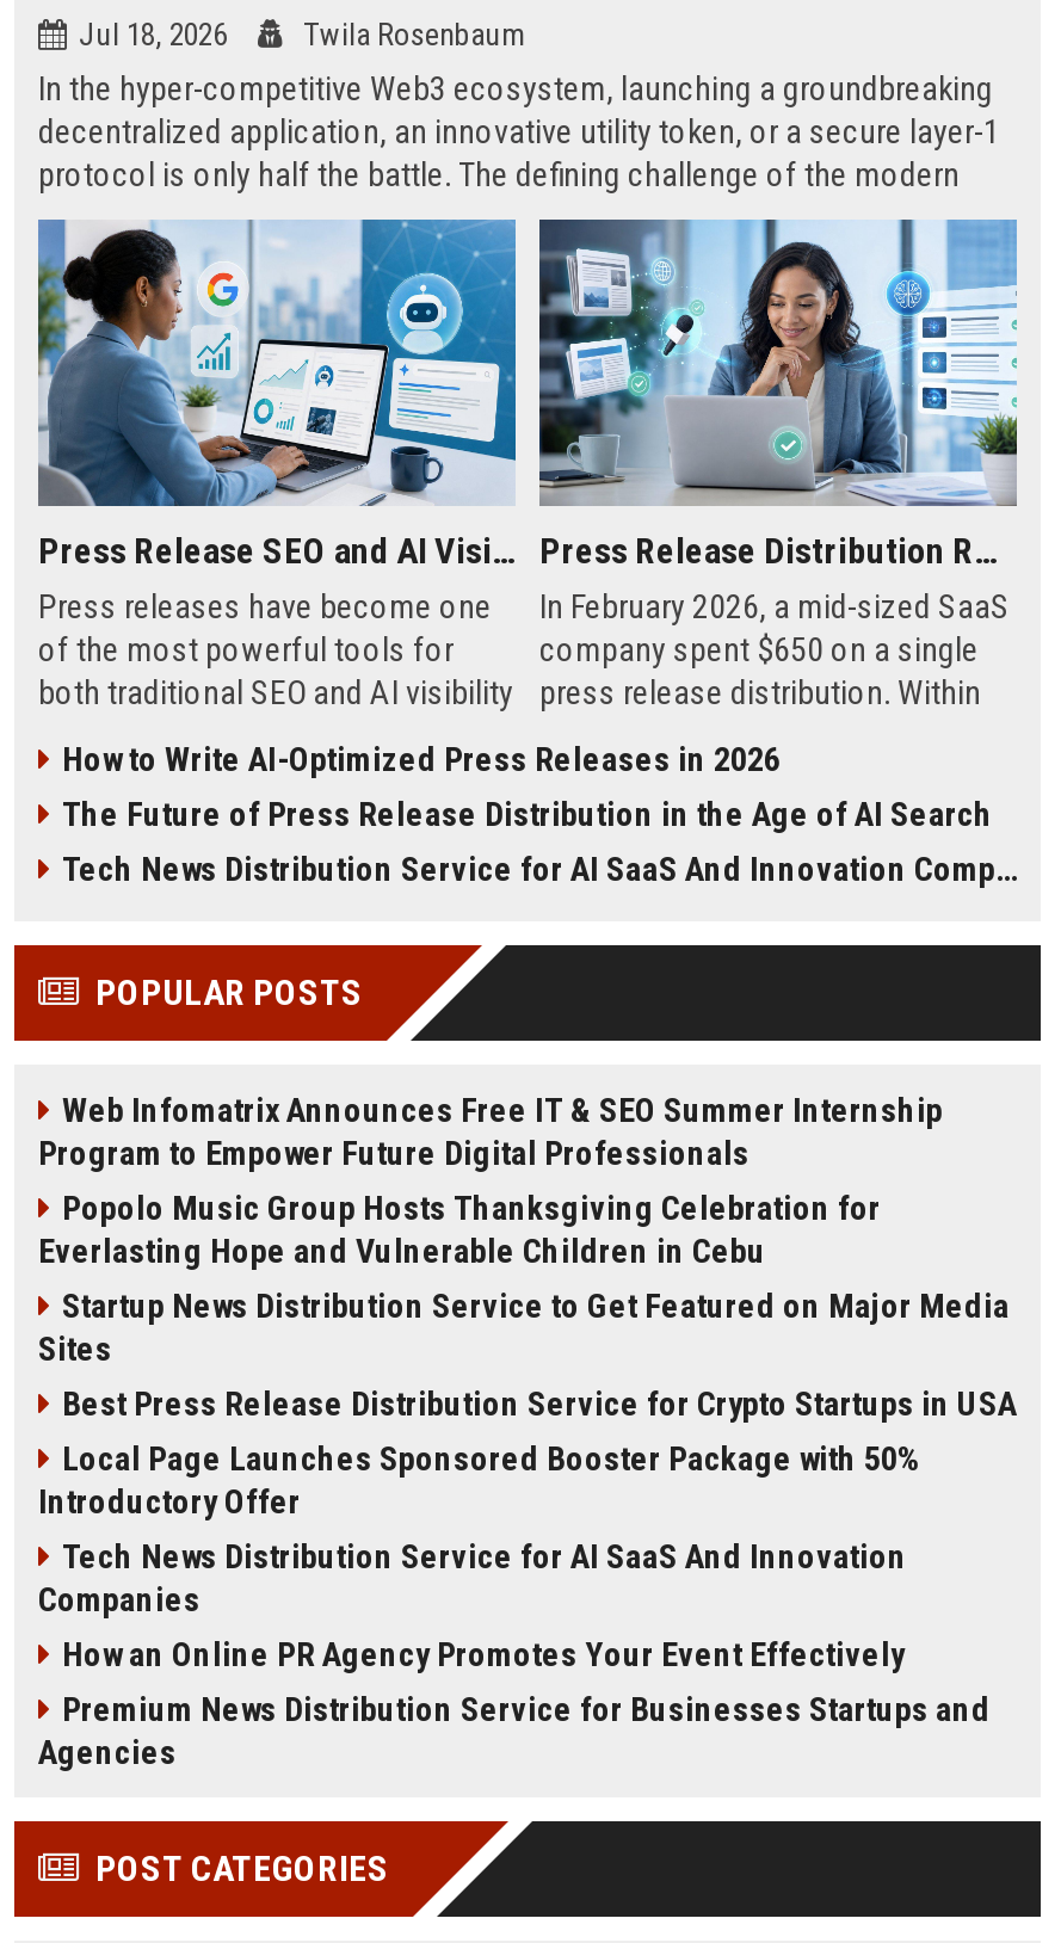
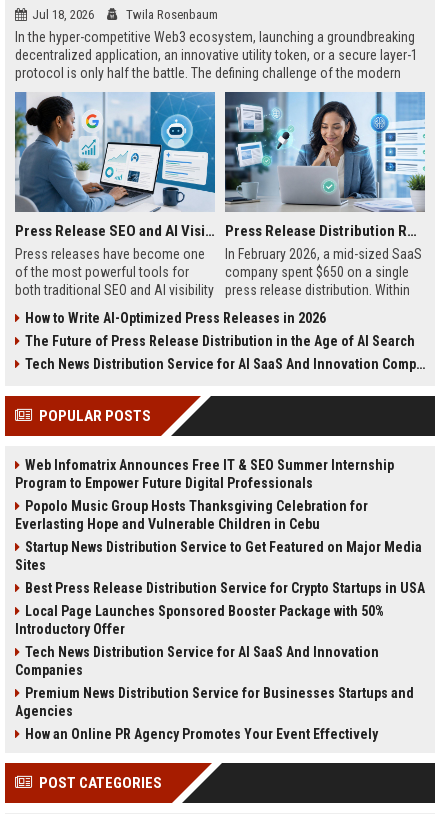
moved down: How an Online PR Agency Promotes Your Event Effectively

moved up: Premium News Distribution Service for Businesses Startups and | Agencies
